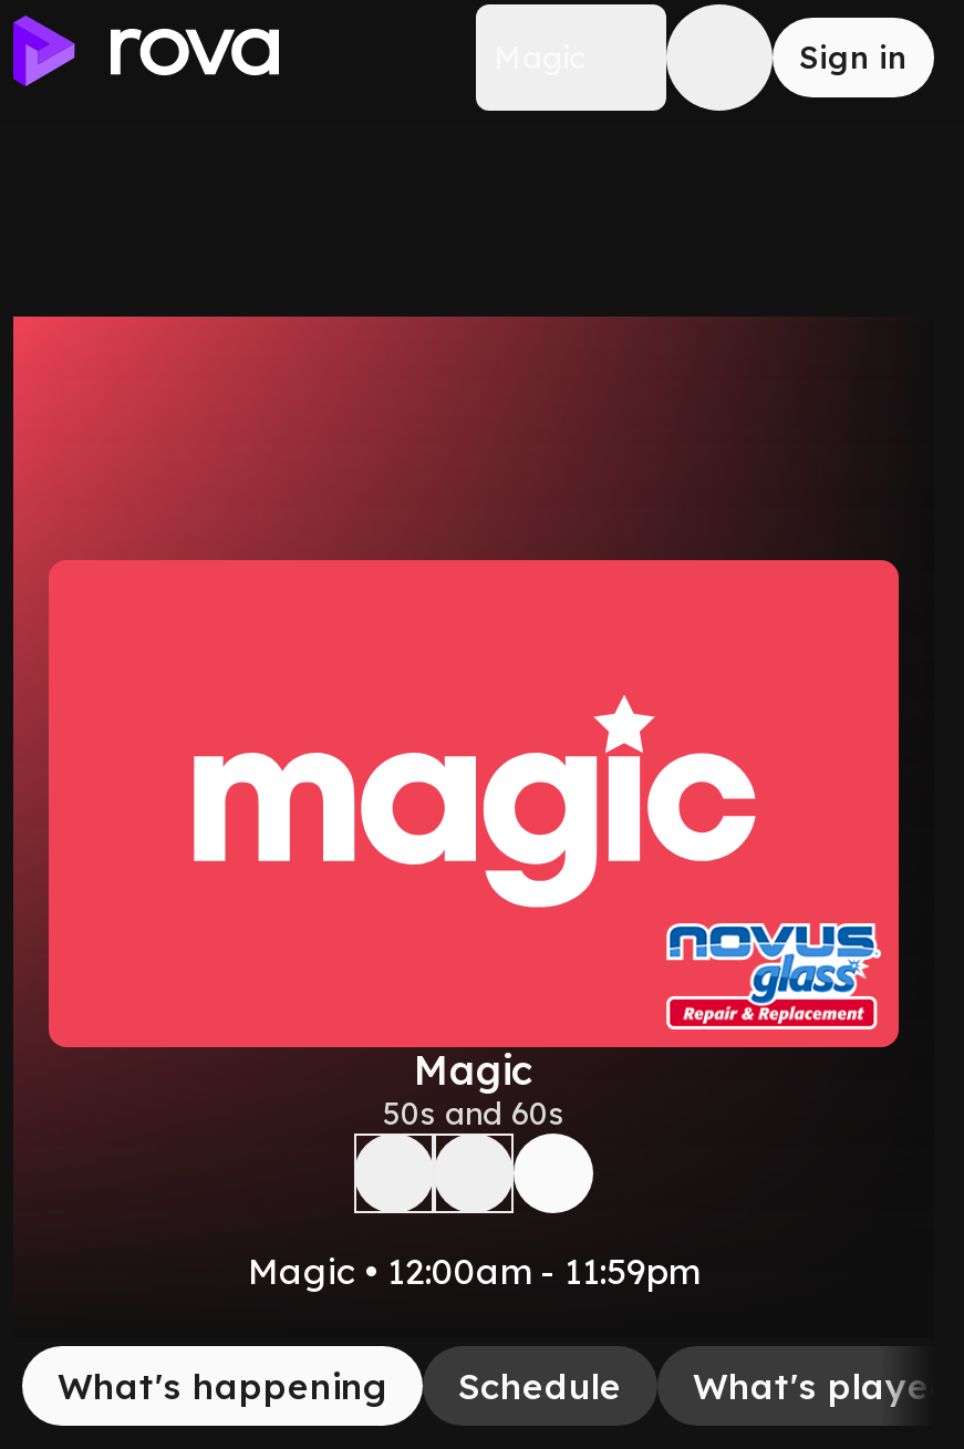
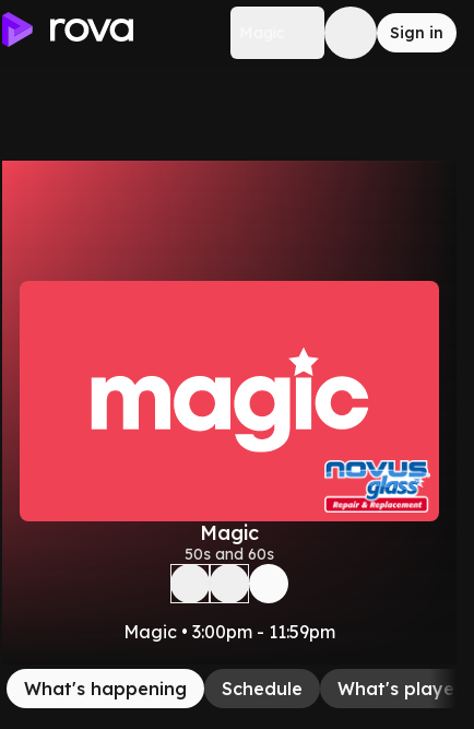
- Magic • 12:00am - 11:59pm
+ Magic • 3:00pm - 11:59pm
